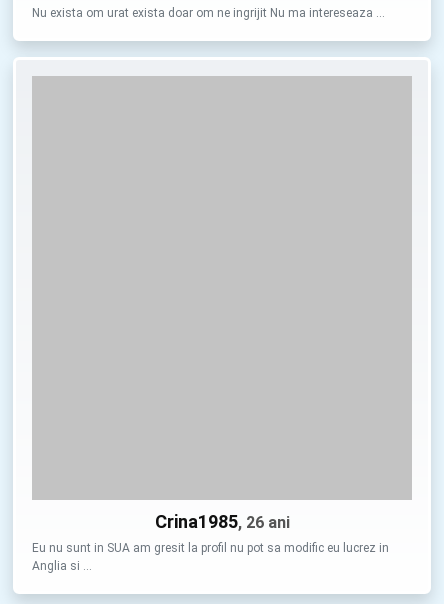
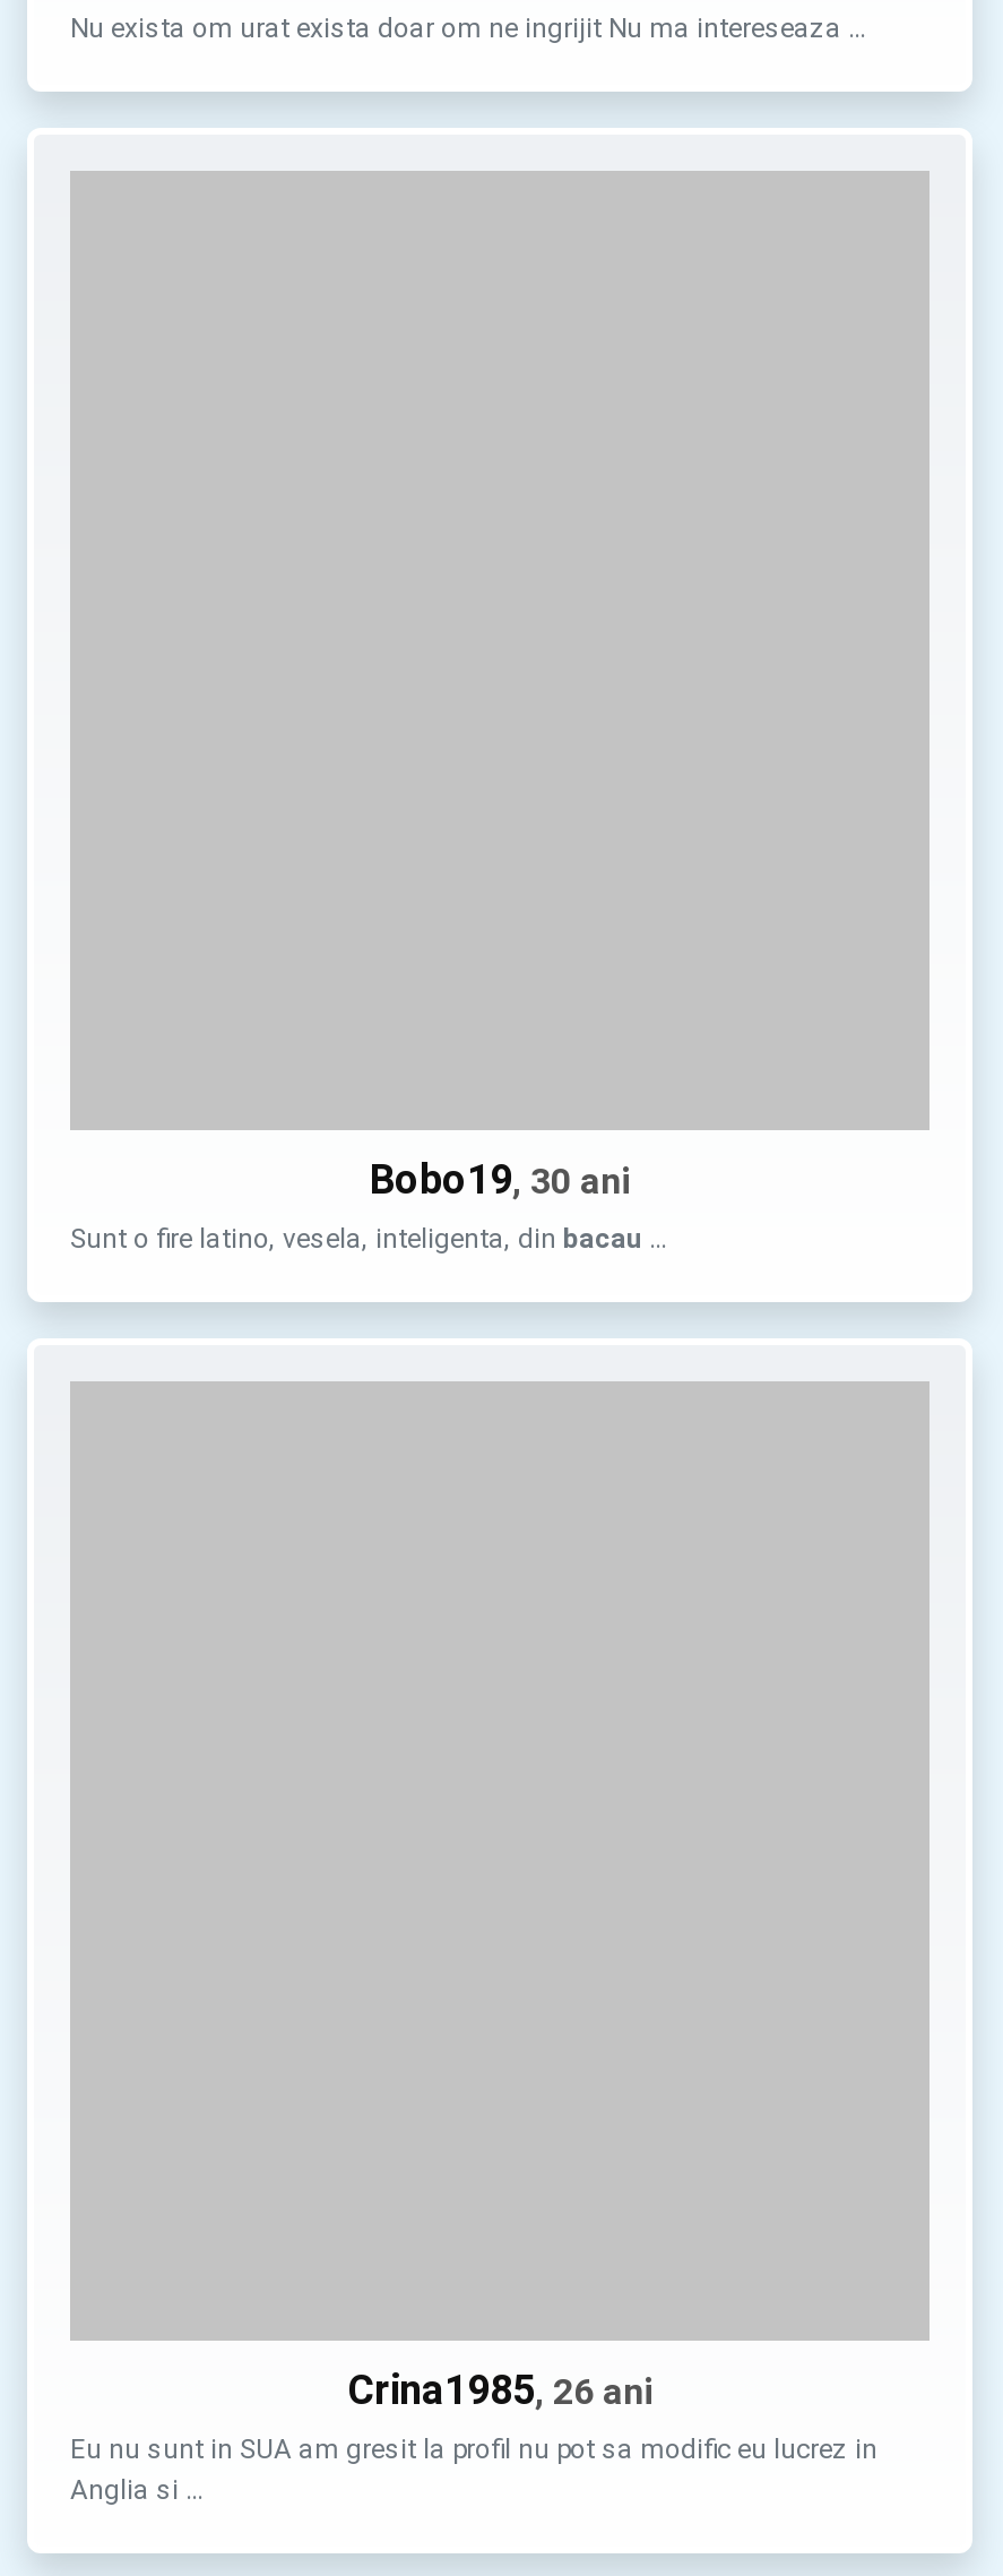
+ Bobo19, 30 ani
+ Sunt o fire latino, vesela, inteligenta, din bacau …
